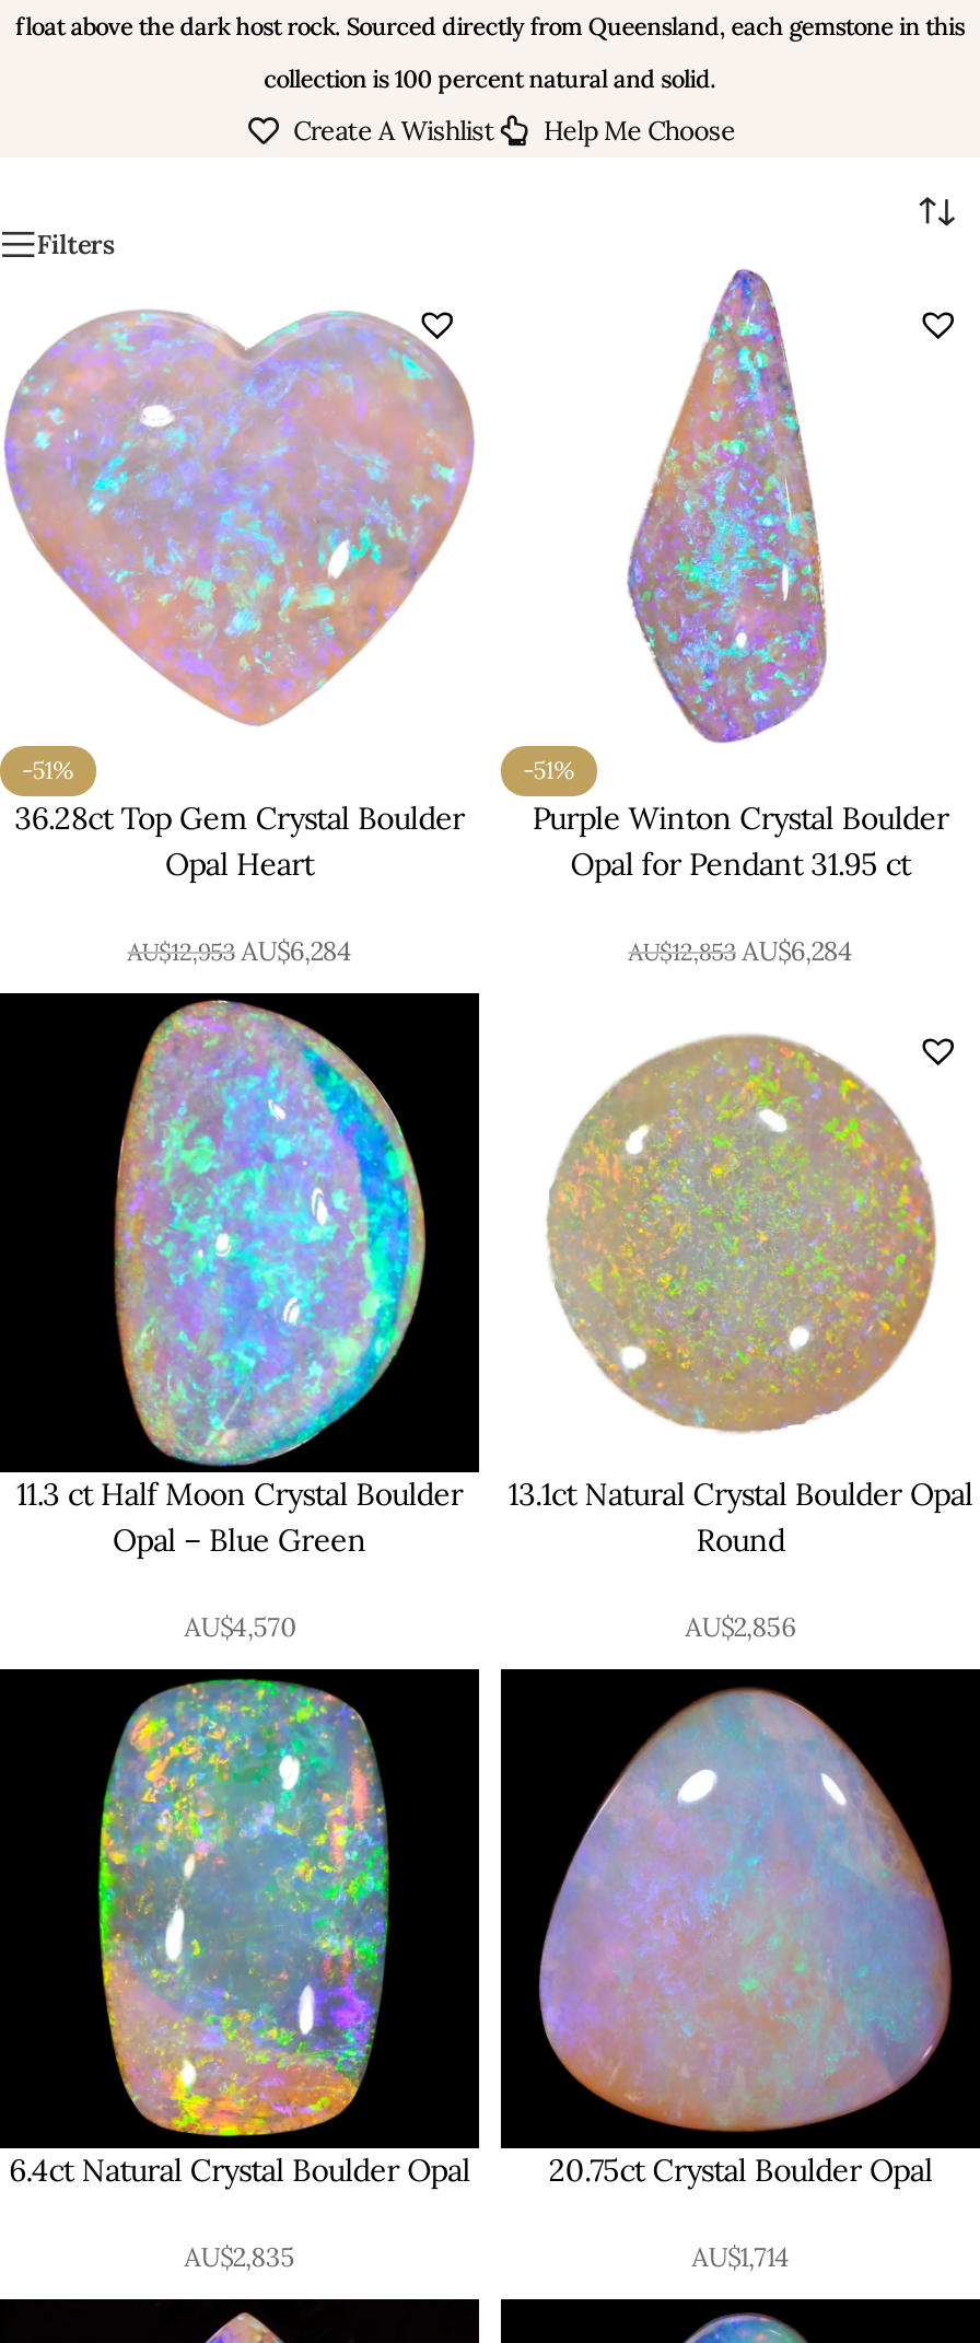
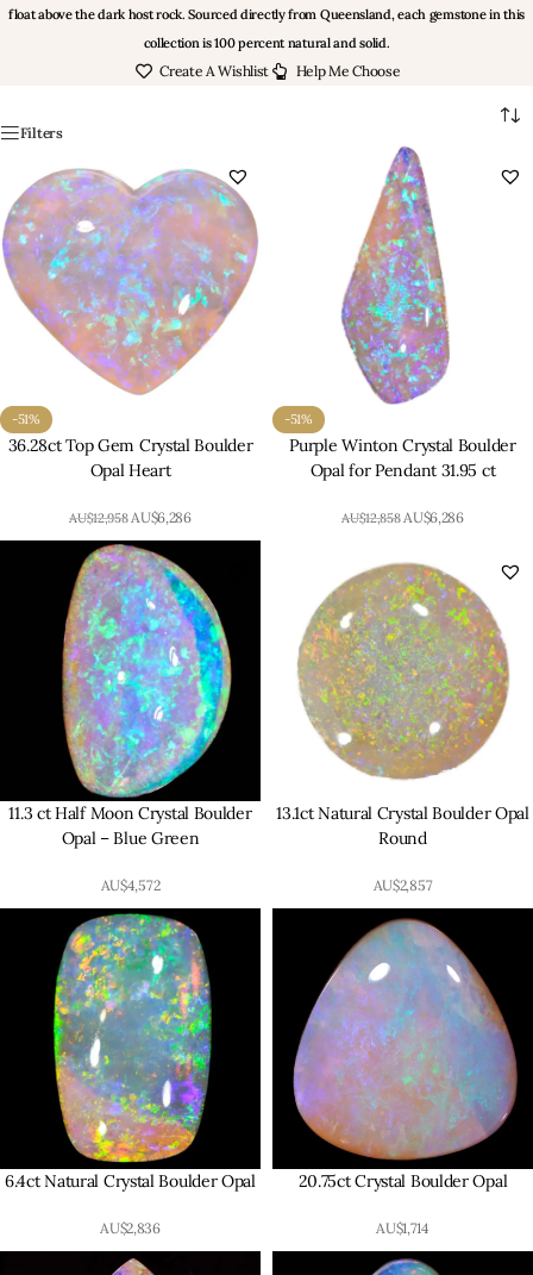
- AU$12,953 AU$6,284
+ AU$12,958 AU$6,286

- AU$12,853 AU$6,284
+ AU$12,858 AU$6,286

- AU$4,570
+ AU$4,572

- AU$2,856
+ AU$2,857

- AU$2,835
+ AU$2,836
